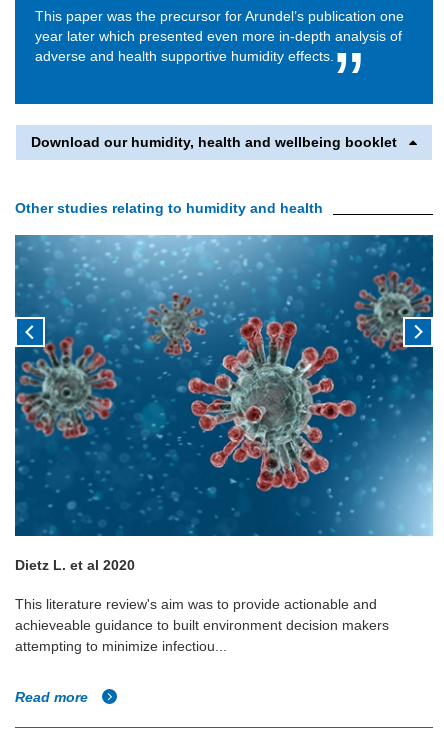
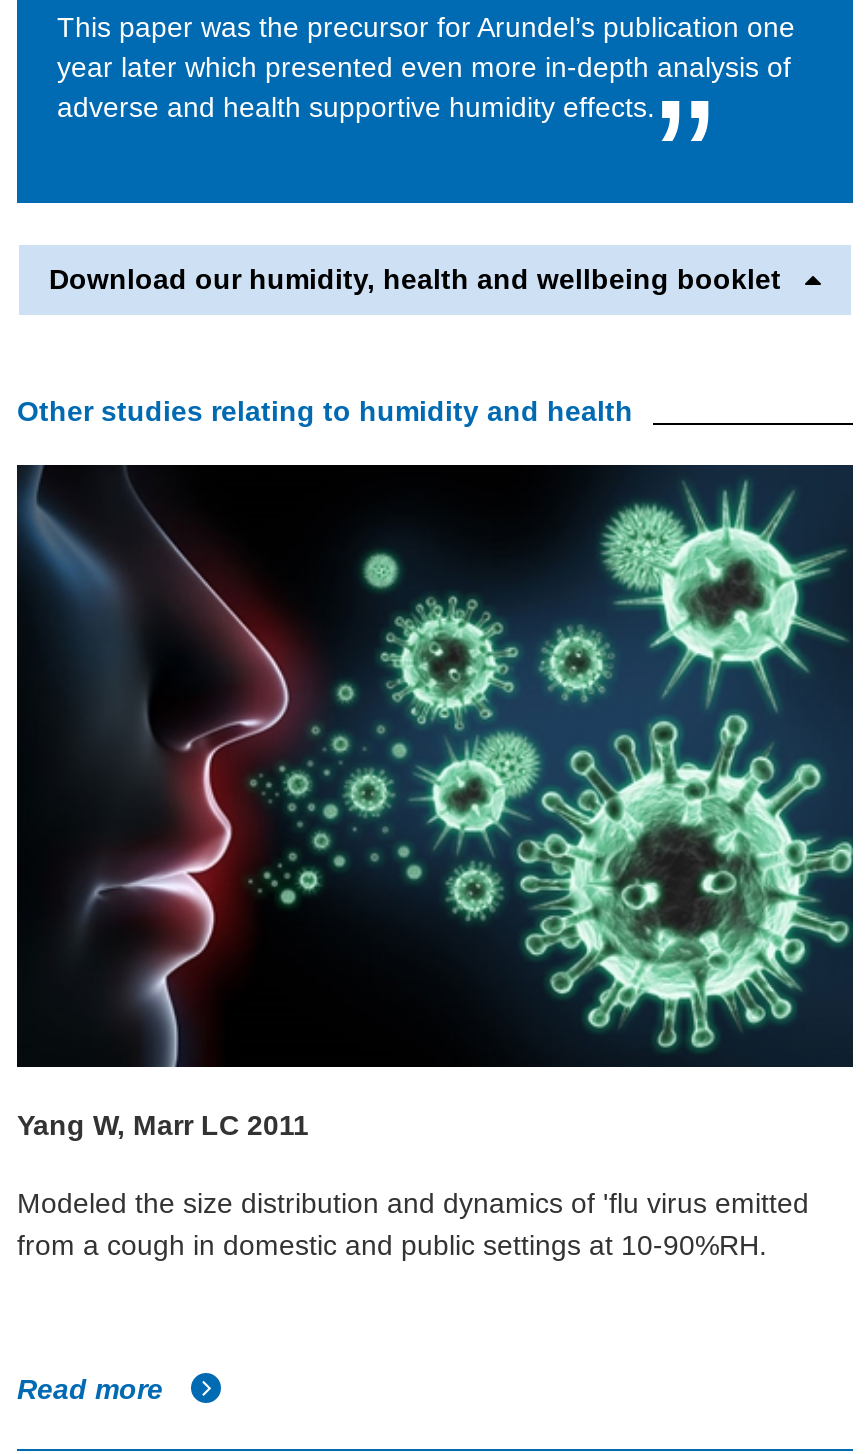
- [image]
- Dietz L. et al 2020
+ [image]
+ Yang W, Marr LC 2011

- This literature review's aim was to provide actionable and
- achieveable guidance to built environment decision makers
- attempting to minimize infectiou...
+ Modeled the size distribution and dynamics of 'flu virus emitted
+ from a cough in domestic and public settings at 10-90%RH.
